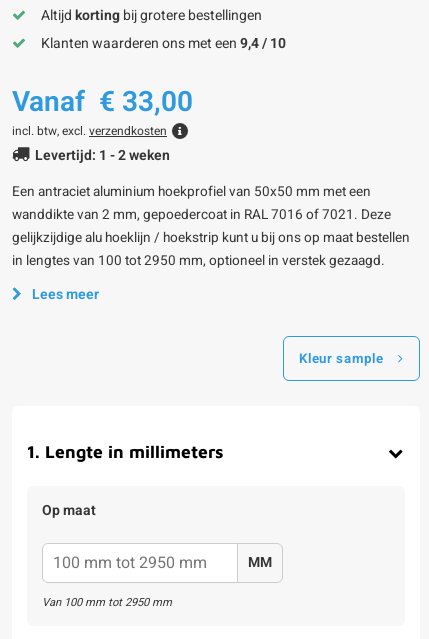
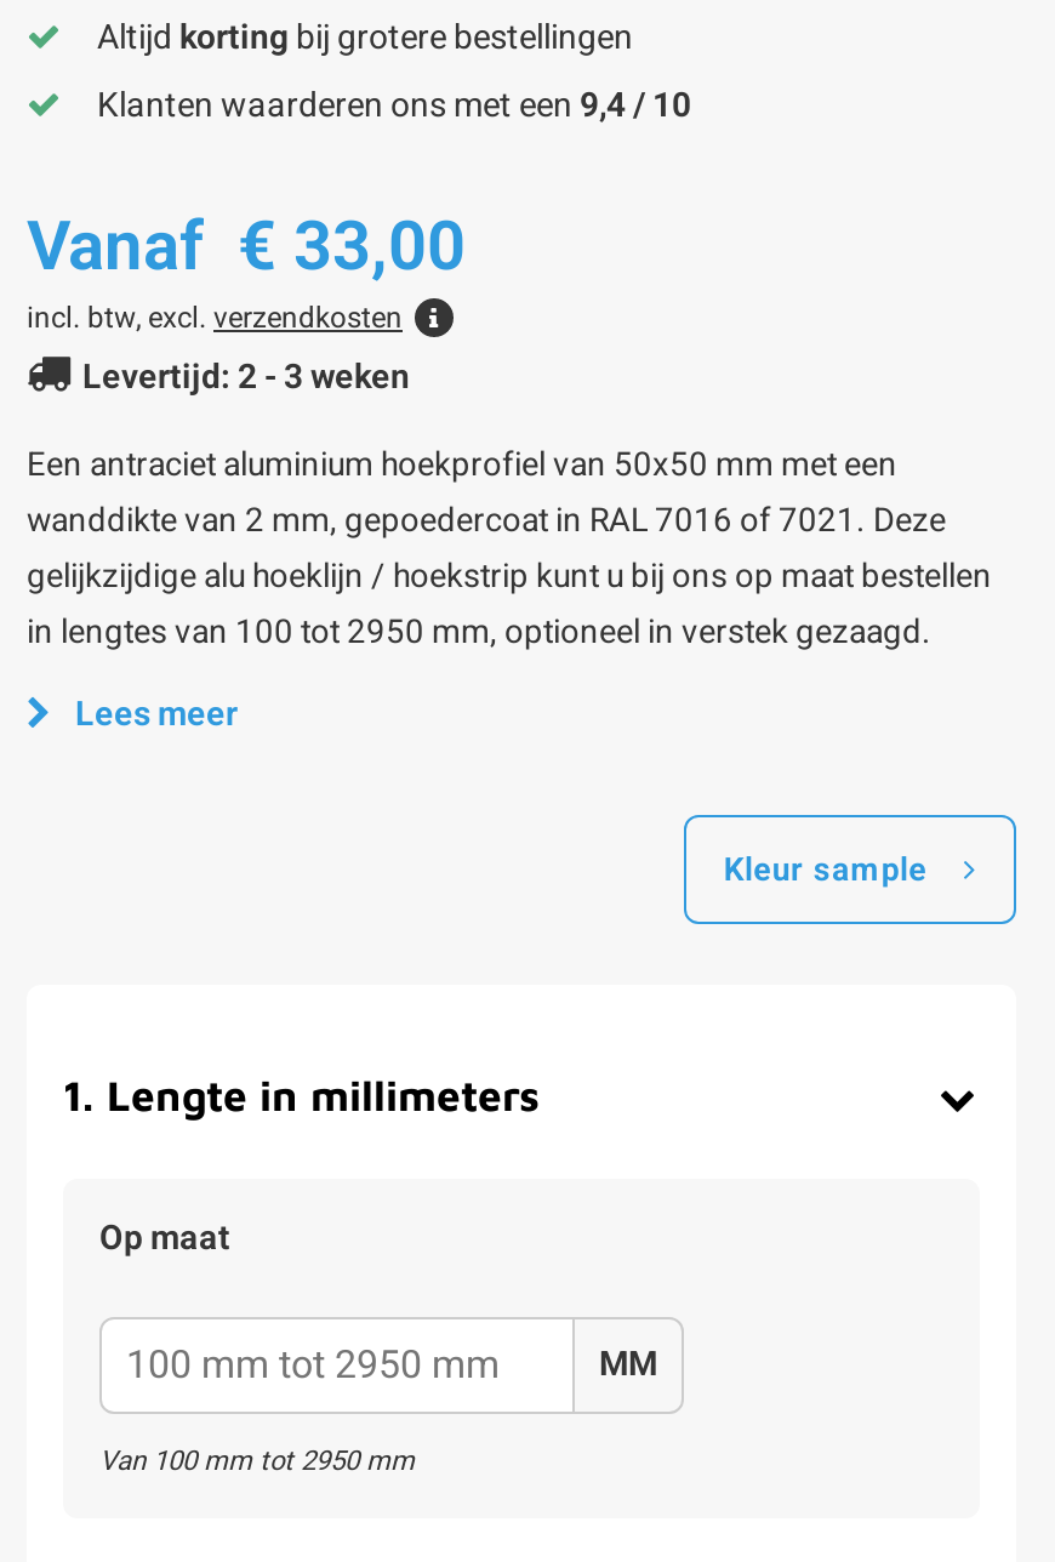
- Levertijd: 1 - 2 weken
+ Levertijd: 2 - 3 weken
